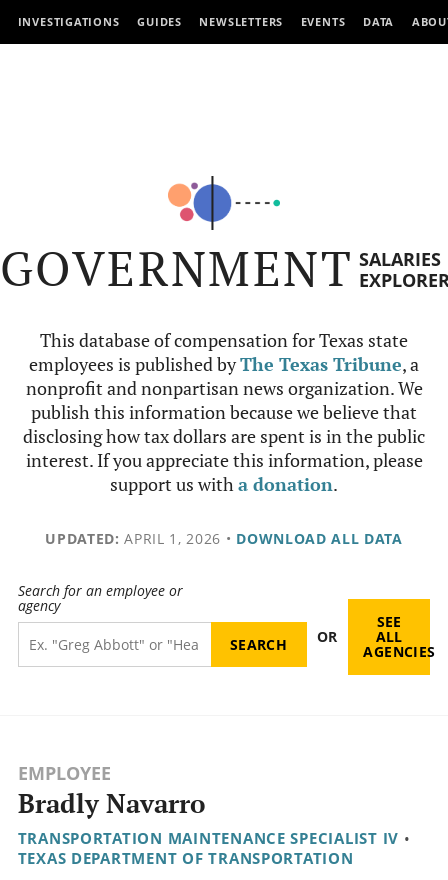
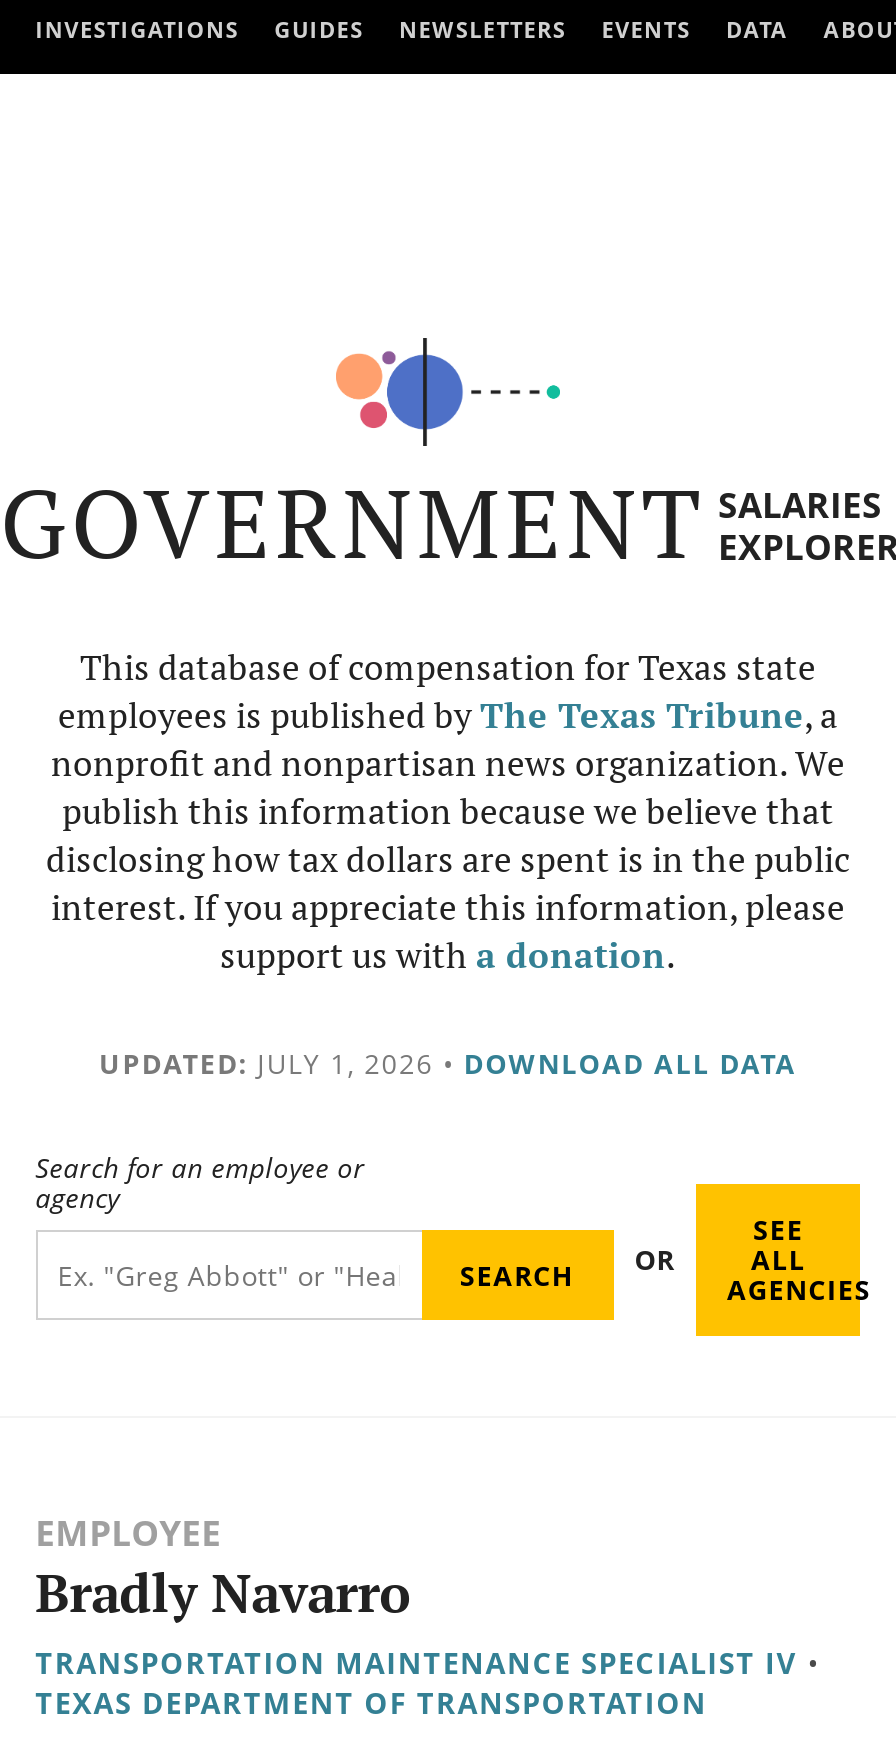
- UPDATED: APRIL 1, 2026 • DOWNLOAD ALL DATA
+ UPDATED: JULY 1, 2026 • DOWNLOAD ALL DATA
